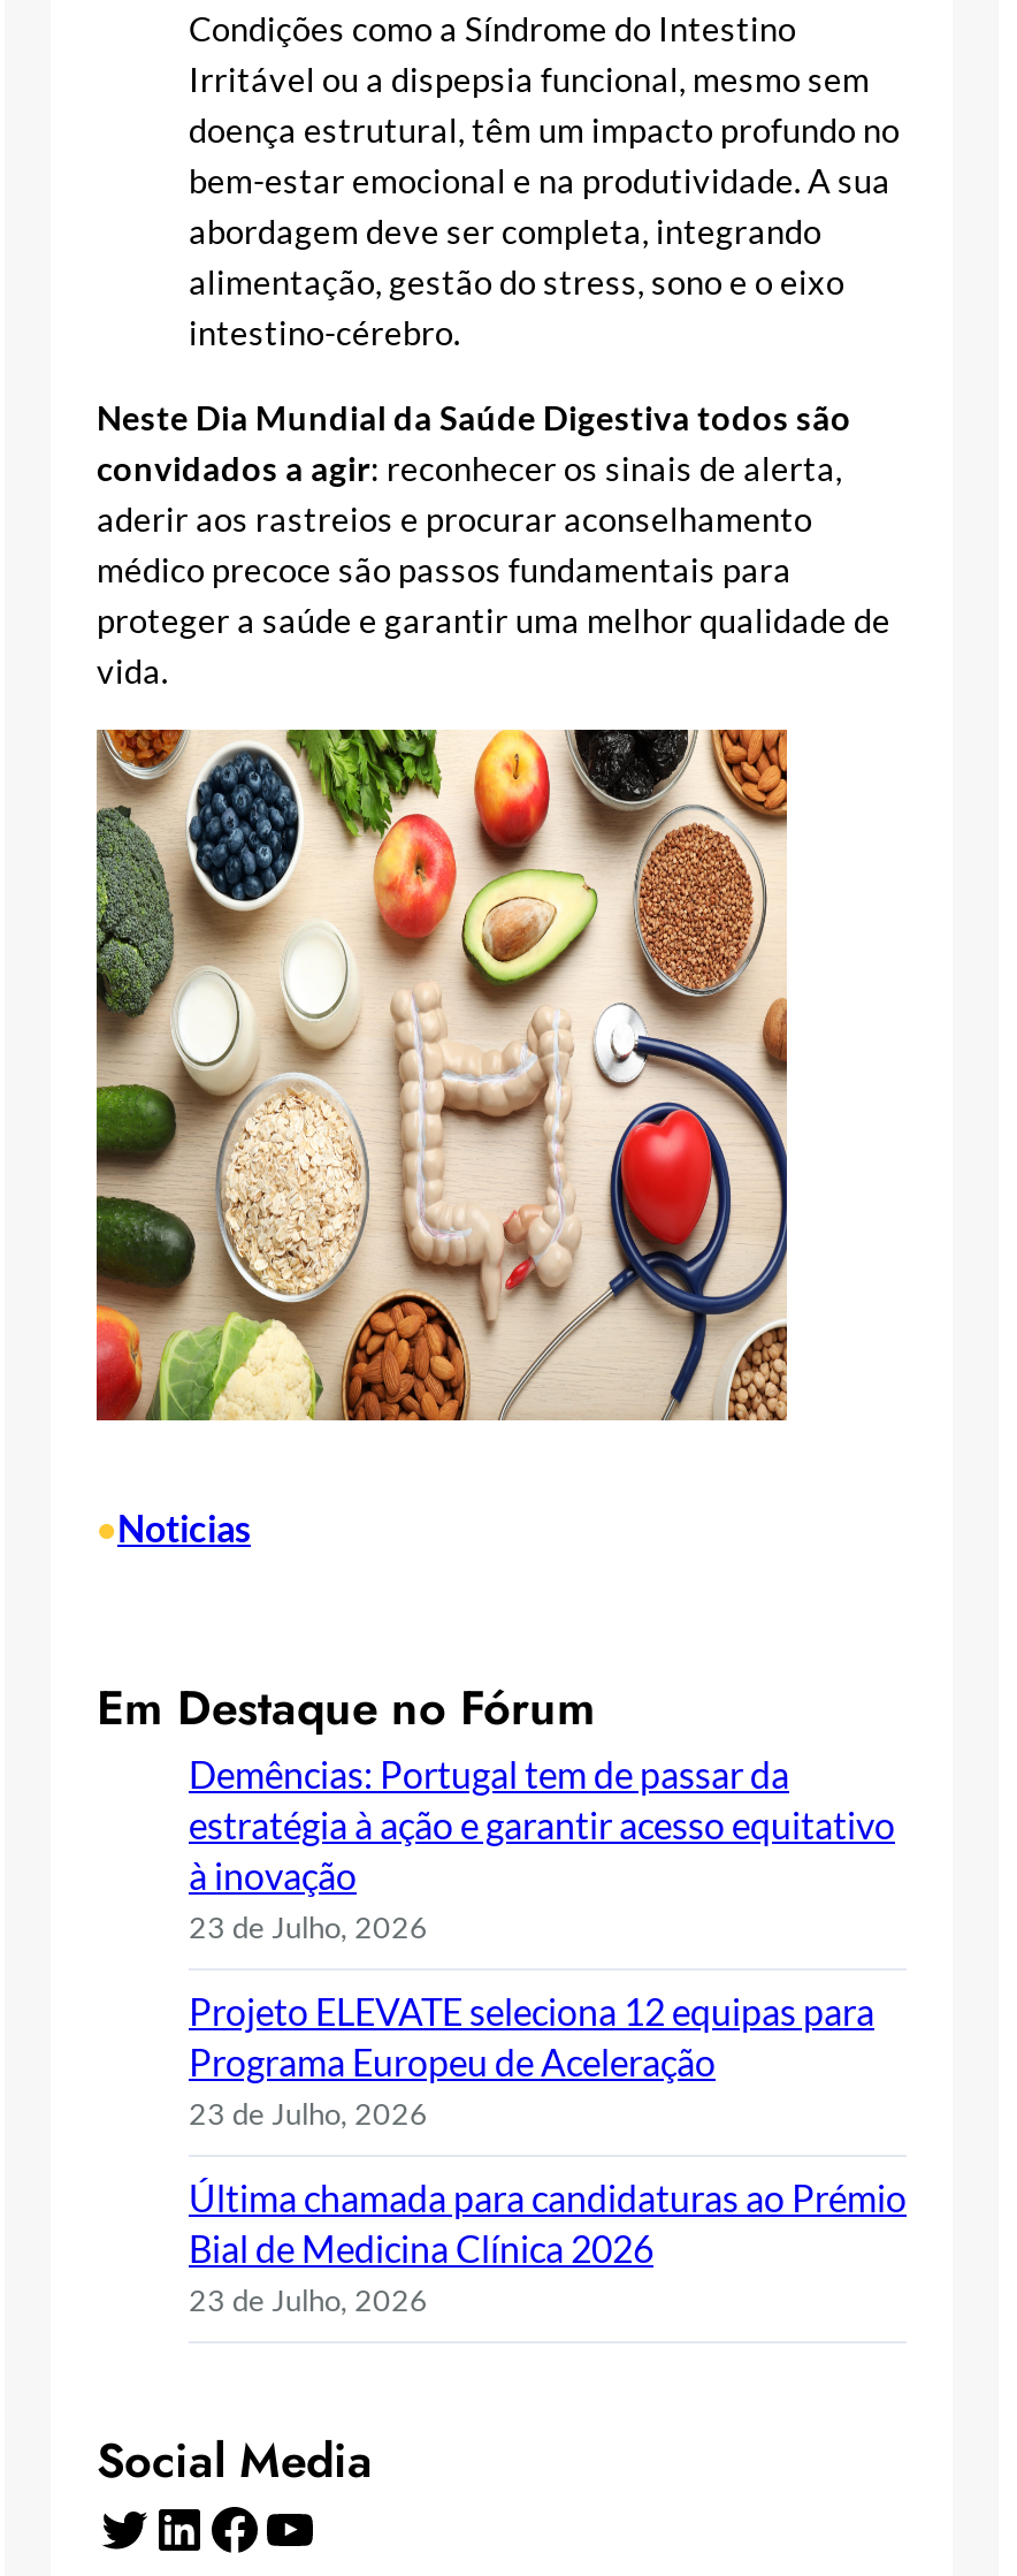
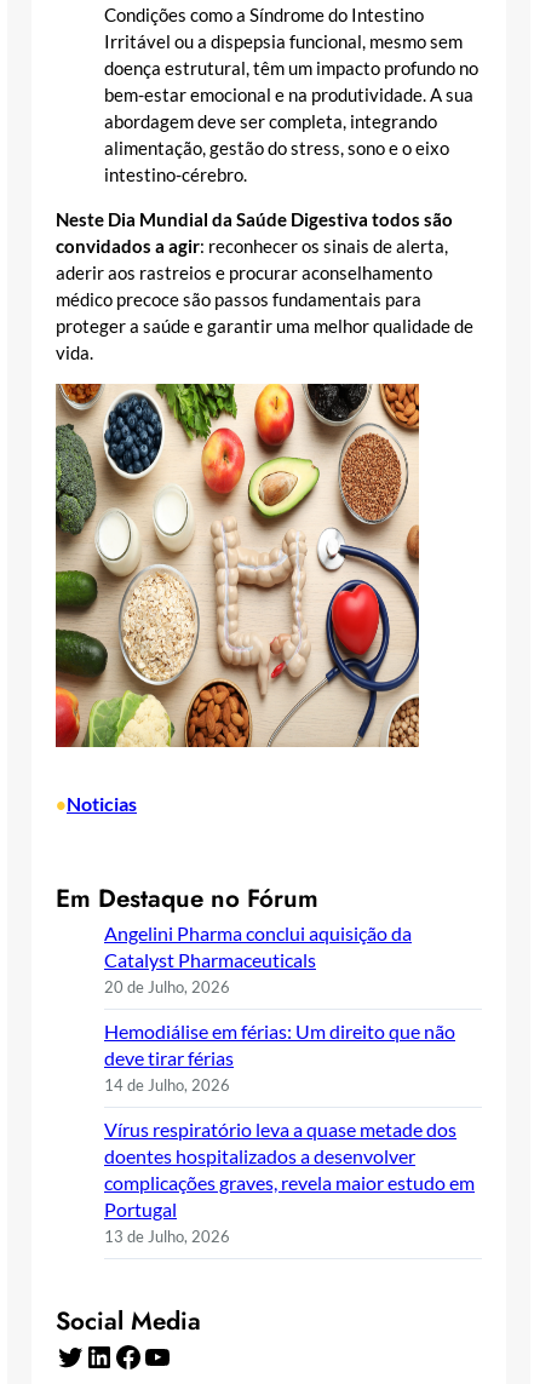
- Demências: Portugal tem de passar da
- estratégia à ação e garantir acesso equitativo
- à inovação
- 23 de Julho, 2026
+ Angelini Pharma conclui aquisição da
+ Catalyst Pharmaceuticals
+ 20 de Julho, 2026

- Projeto ELEVATE seleciona 12 equipas para
- Programa Europeu de Aceleração
- 23 de Julho, 2026
+ Hemodiálise em férias: Um direito que não
+ deve tirar férias
+ 14 de Julho, 2026

- Última chamada para candidaturas ao Prémio
- Bial de Medicina Clínica 2026
- 23 de Julho, 2026
+ Vírus respiratório leva a quase metade dos
+ doentes hospitalizados a desenvolver
+ complicações graves, revela maior estudo em
+ Portugal
+ 13 de Julho, 2026
